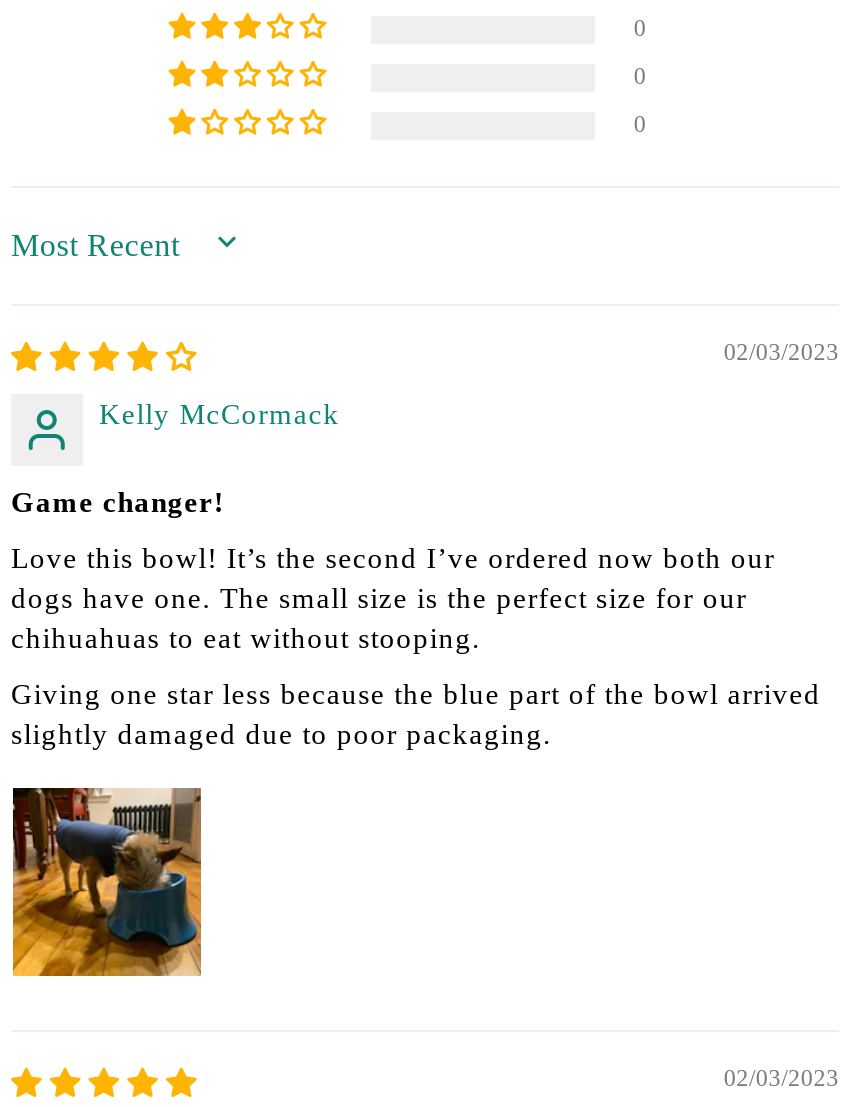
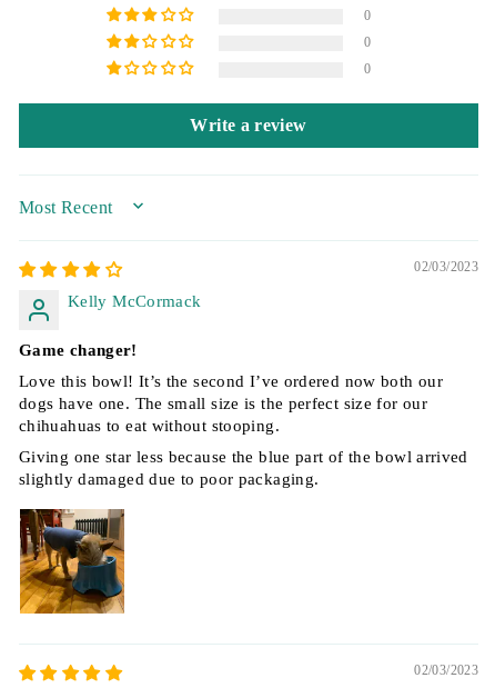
+ Write a review
